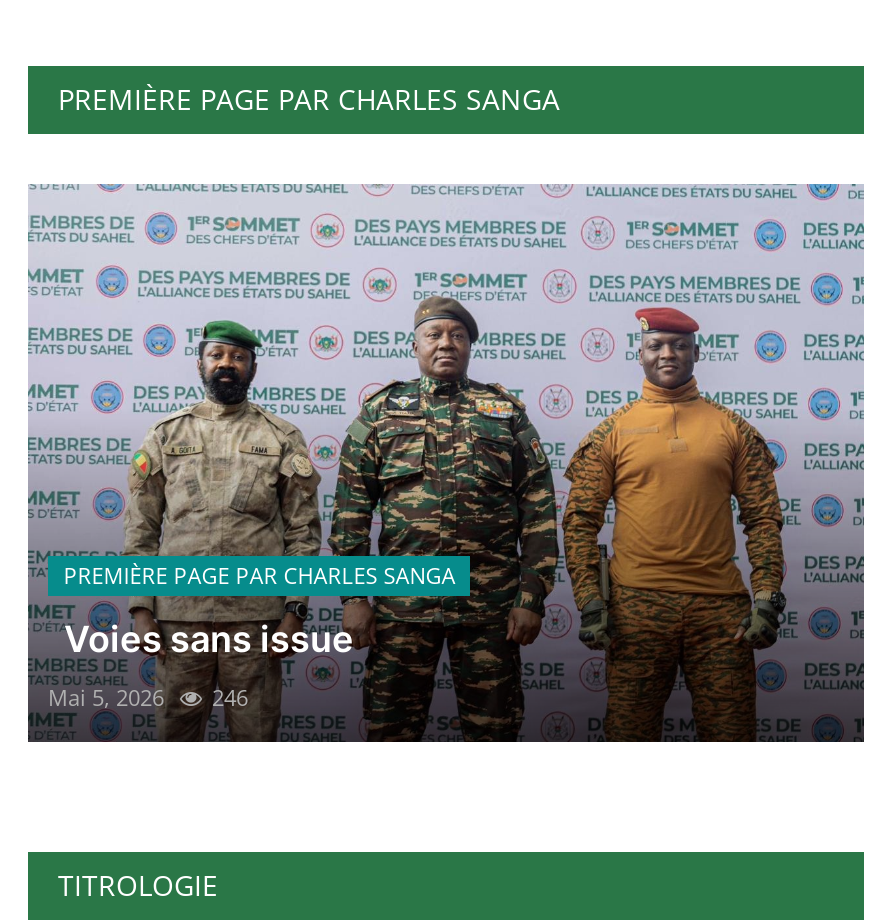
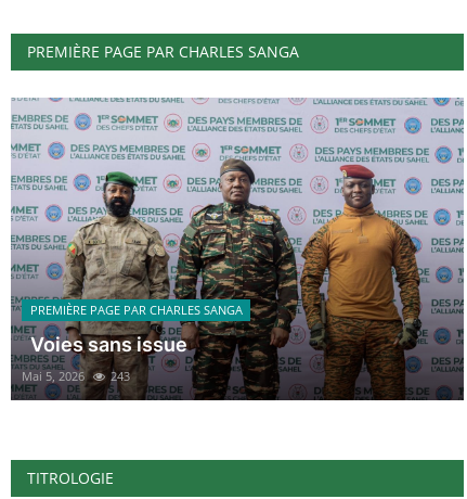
- Mai 5, 2026 246
+ Mai 5, 2026 243
